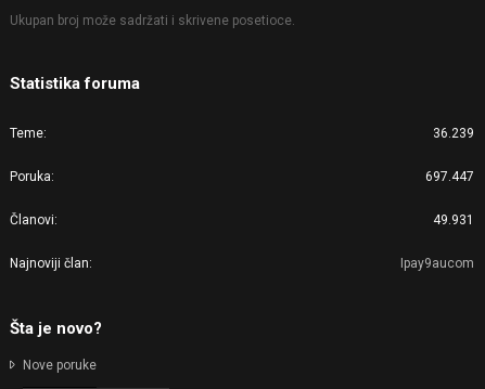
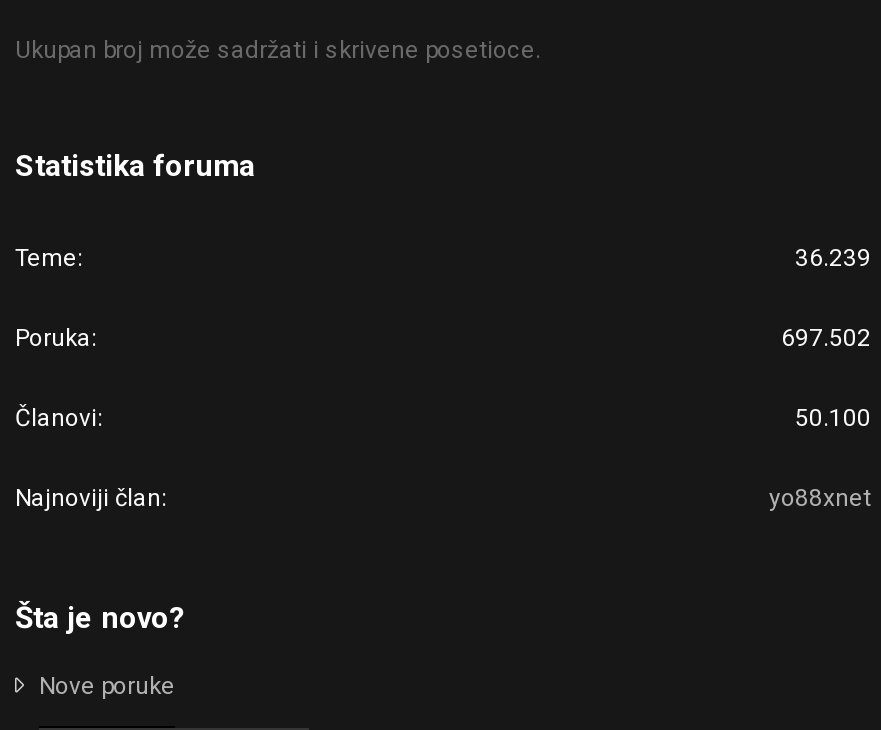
- 697.447
+ 697.502

- 49.931
+ 50.100

- Ipay9aucom
+ yo88xnet
